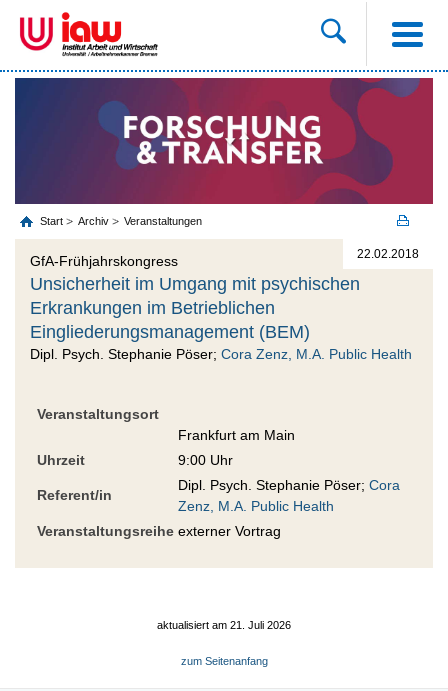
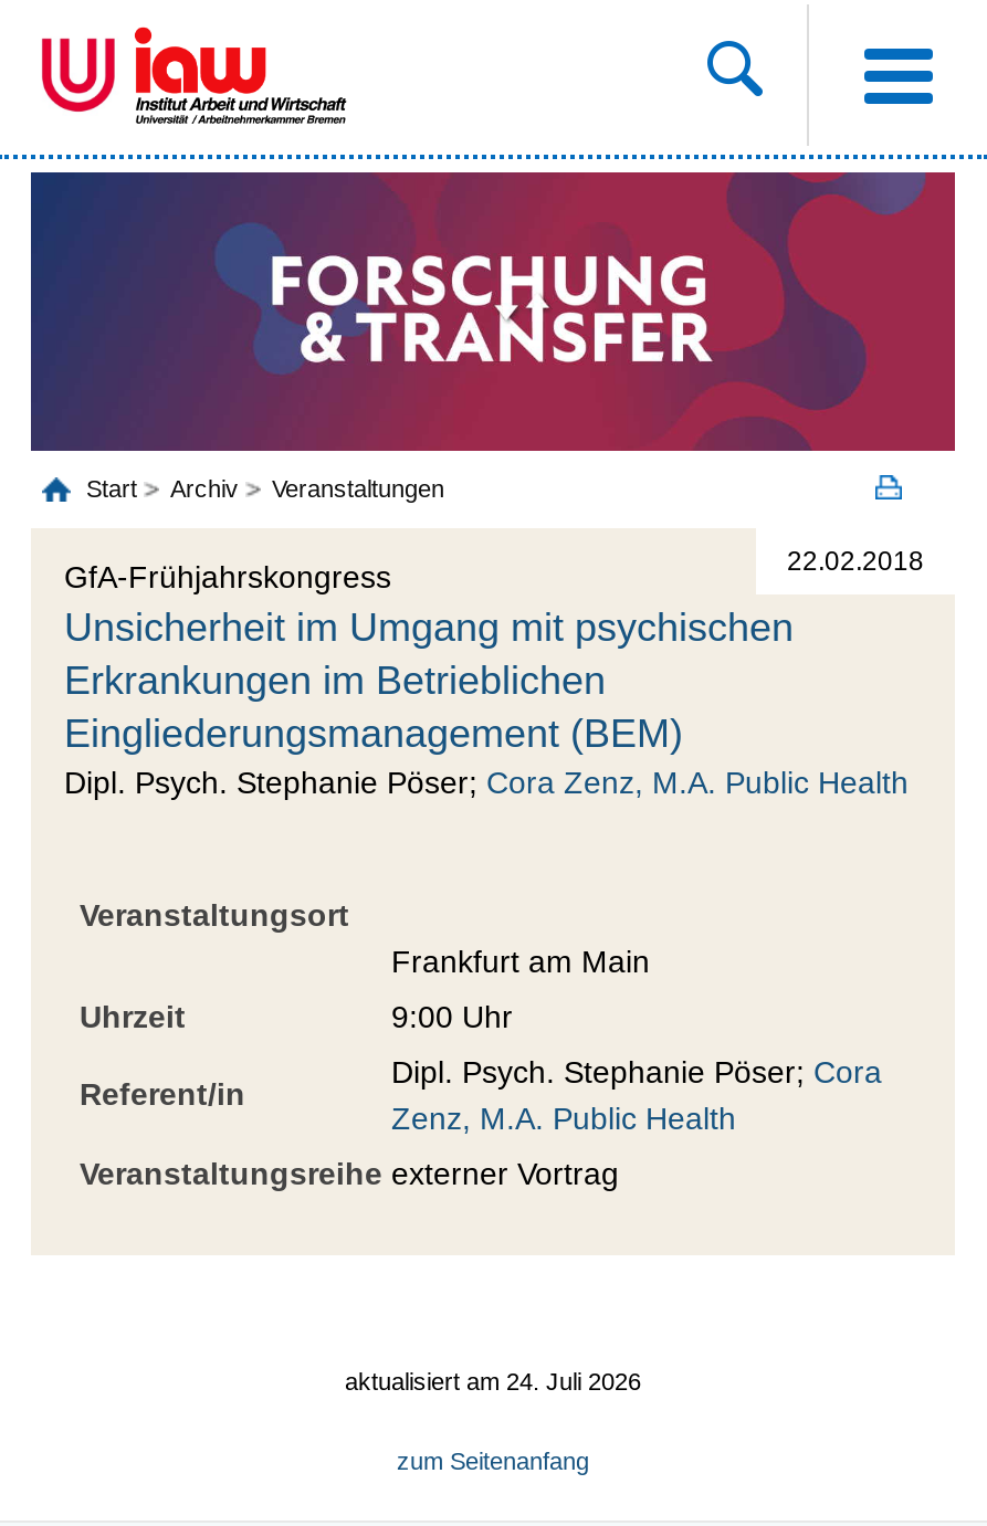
- aktualisiert am 21. Juli 2026
+ aktualisiert am 24. Juli 2026
